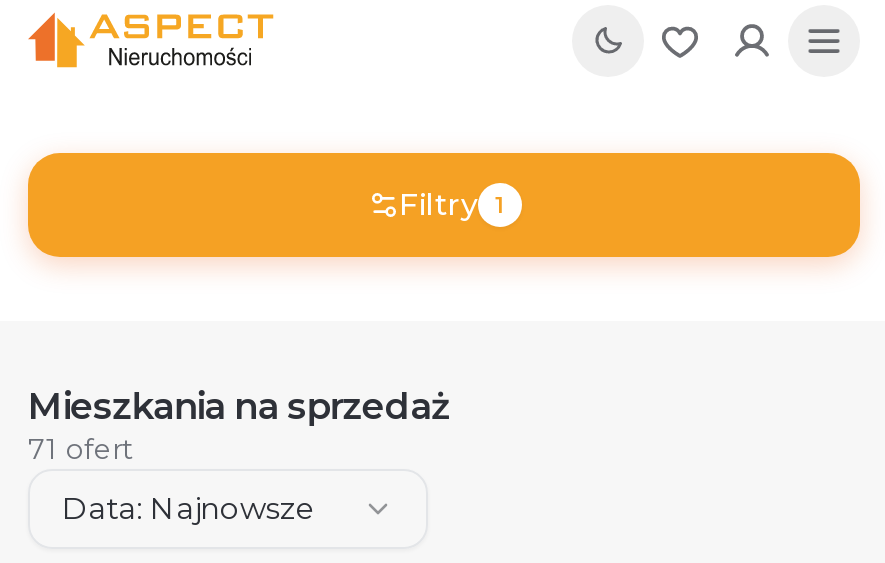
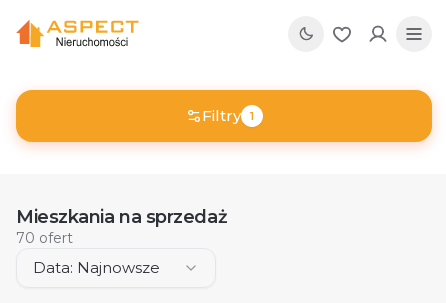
- 71 ofert
+ 70 ofert
